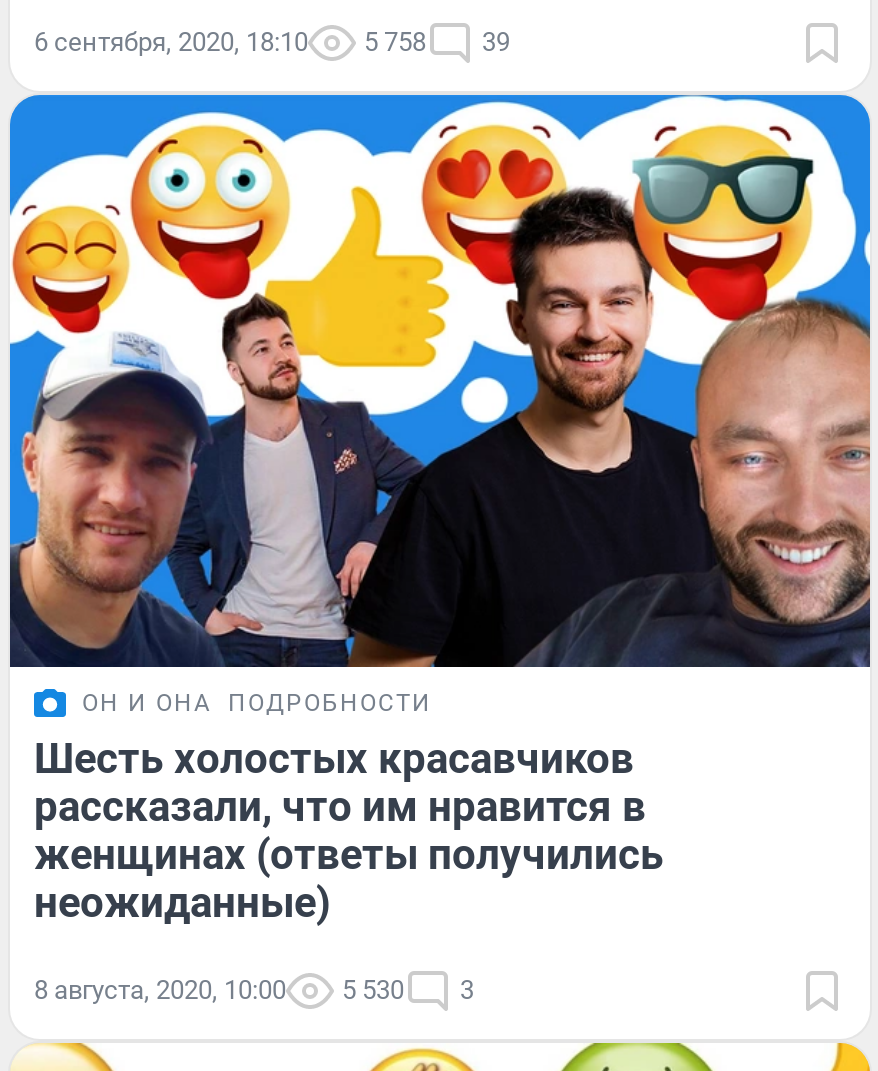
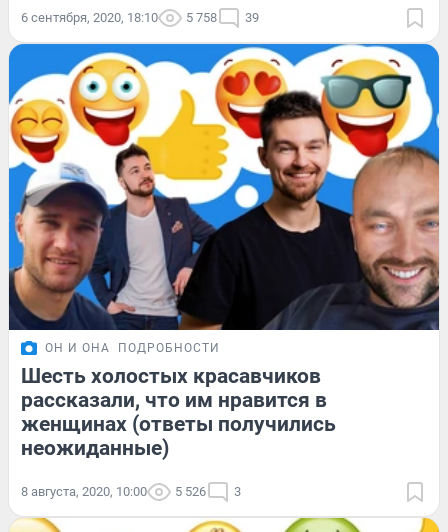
- 8 августа, 2020, 10:00 5 530 3
+ 8 августа, 2020, 10:00 5 526 3
